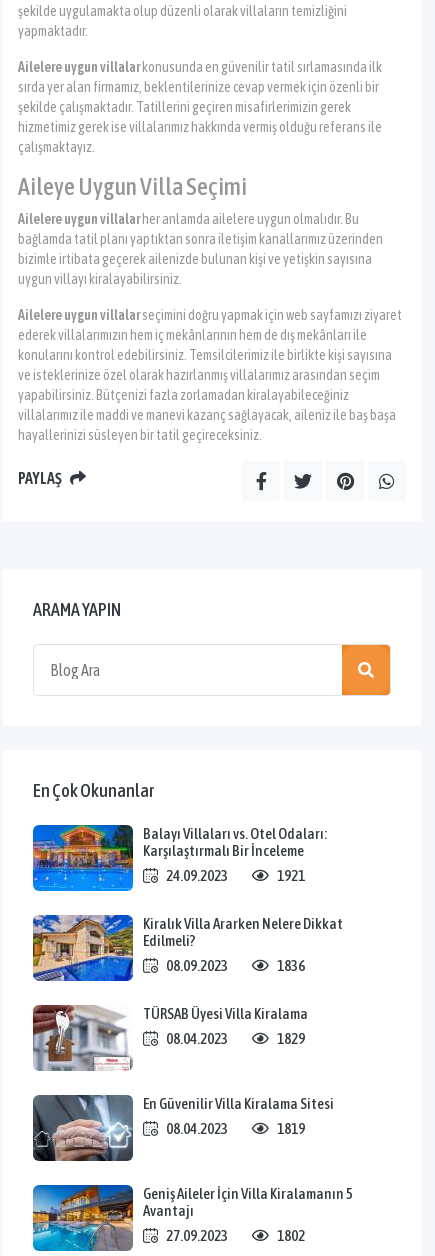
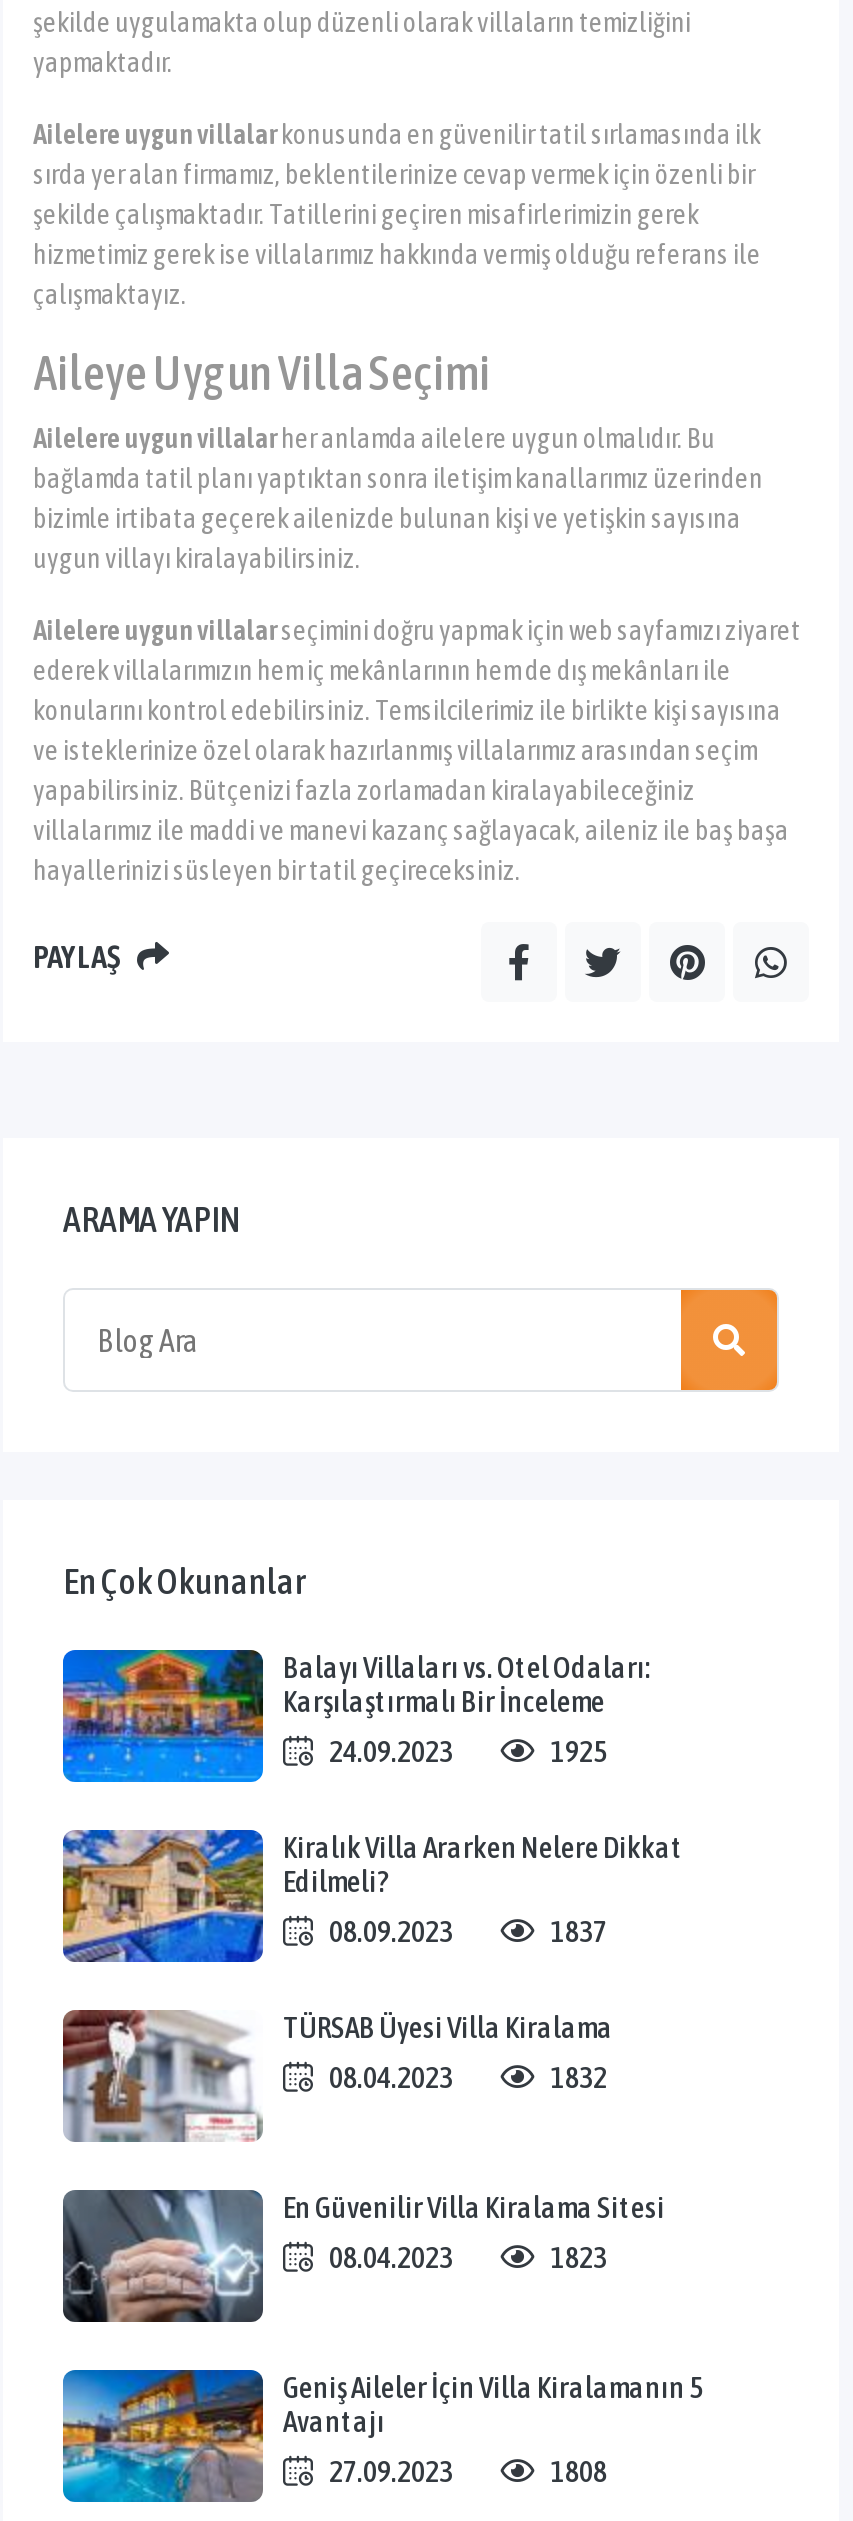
- 1921
+ 1925

- 1836
+ 1837

- 1829
+ 1832

- 1819
+ 1823

- 1802
+ 1808
